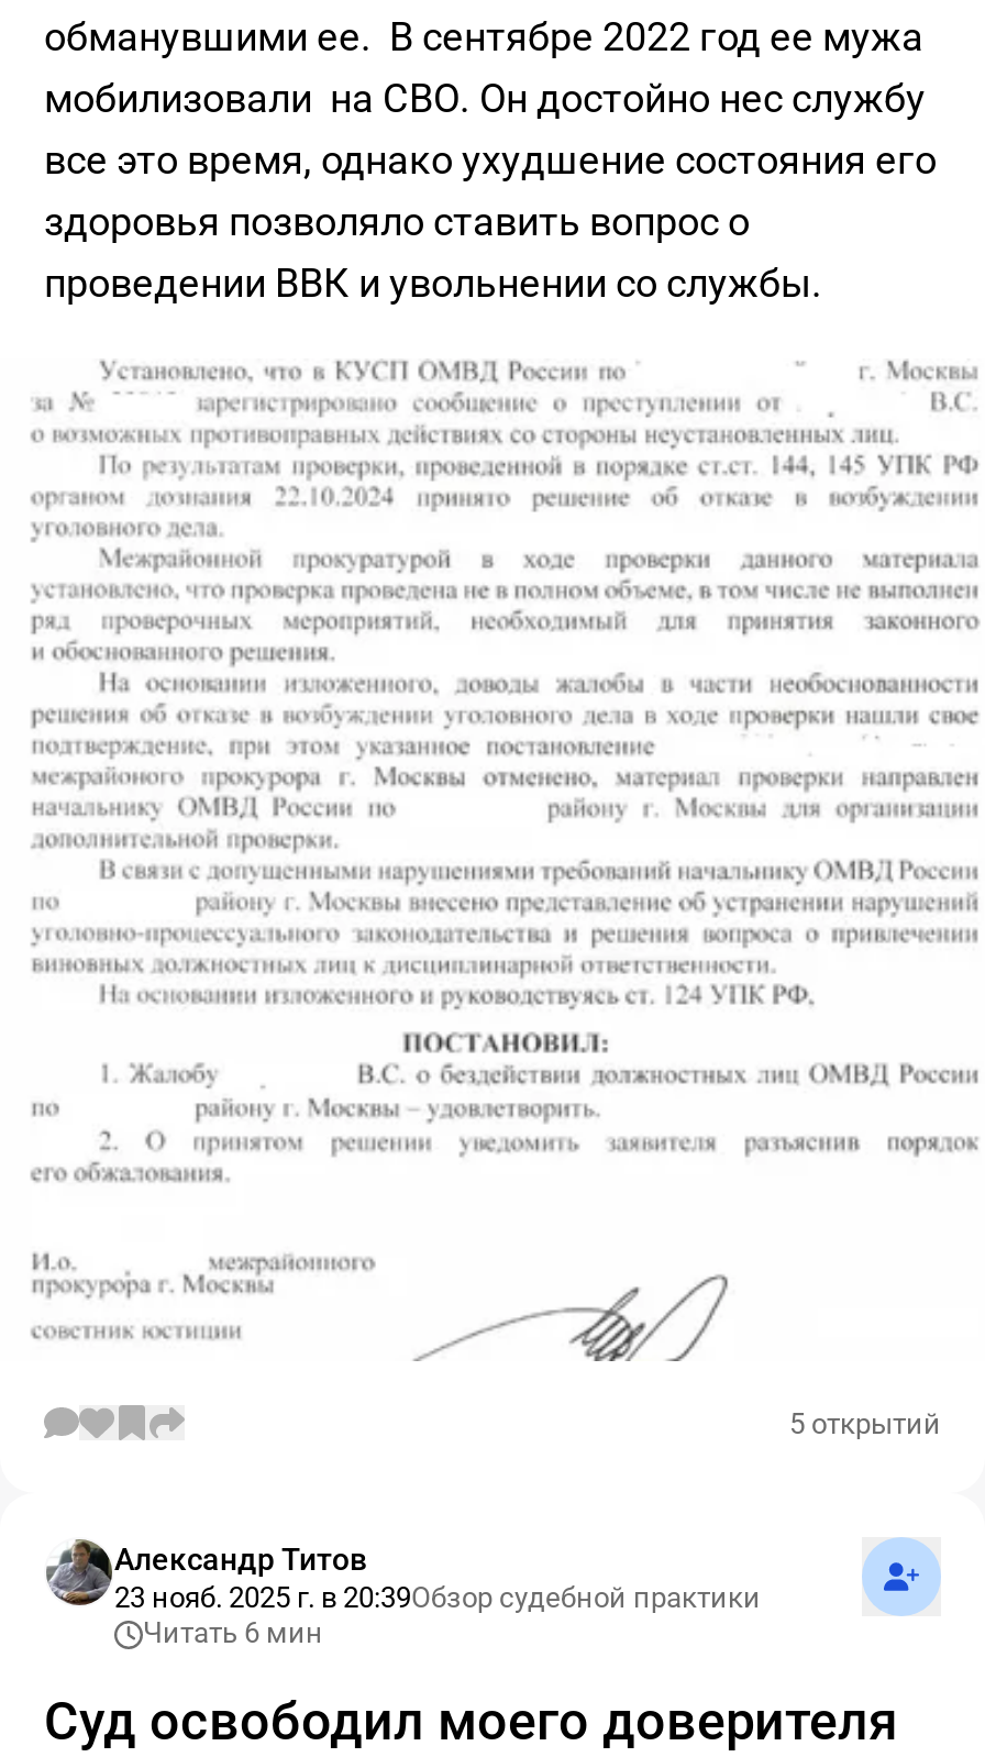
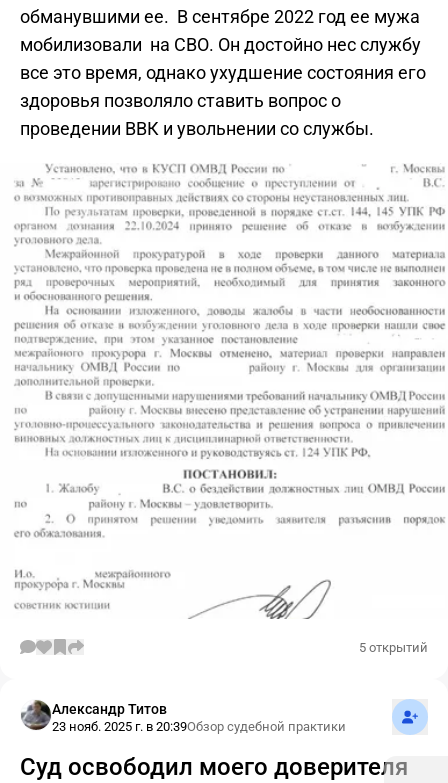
- Читать 6 мин
